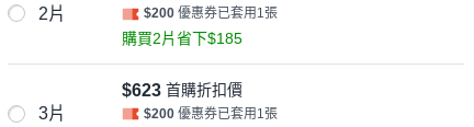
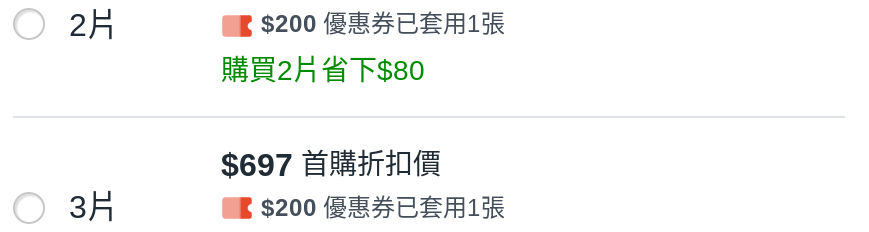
- 購買2片省下$185
+ 購買2片省下$80

- $623 首購折扣價
+ $697 首購折扣價
